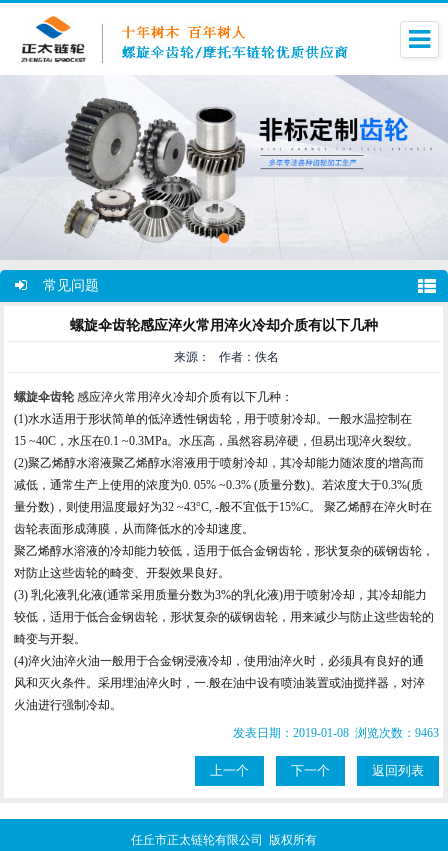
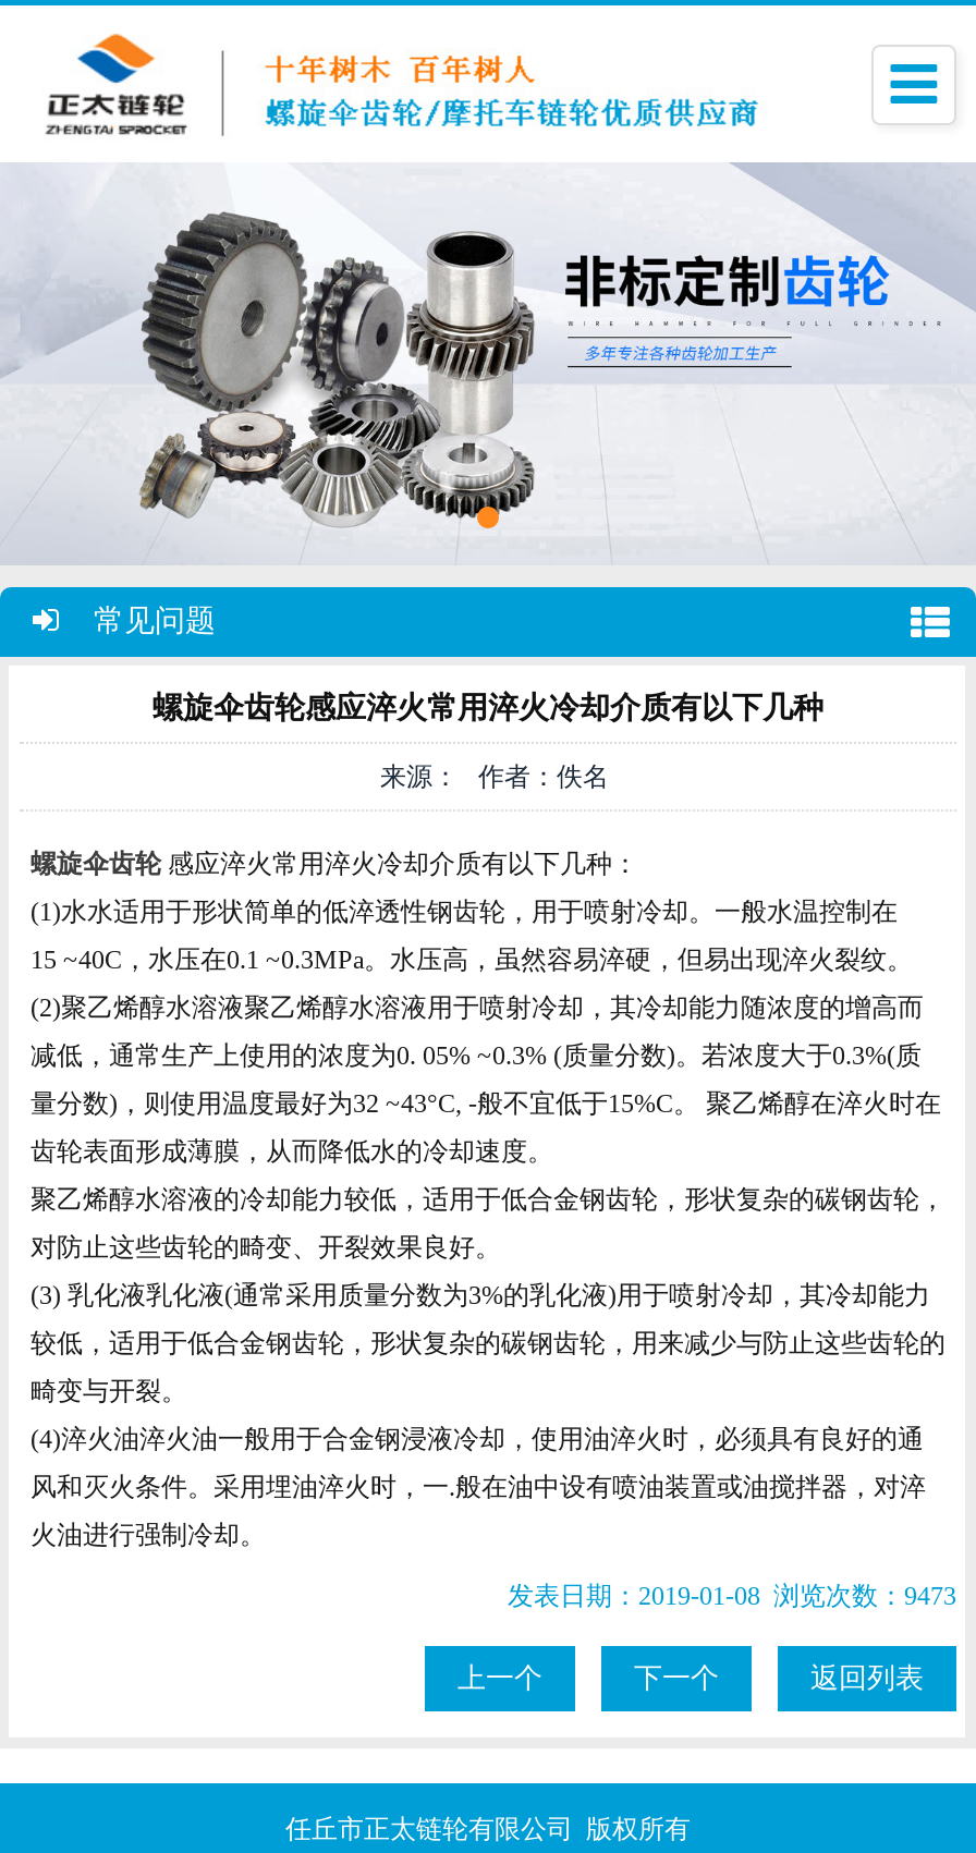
- 发表日期：2019-01-08 浏览次数：9463
+ 发表日期：2019-01-08 浏览次数：9473
